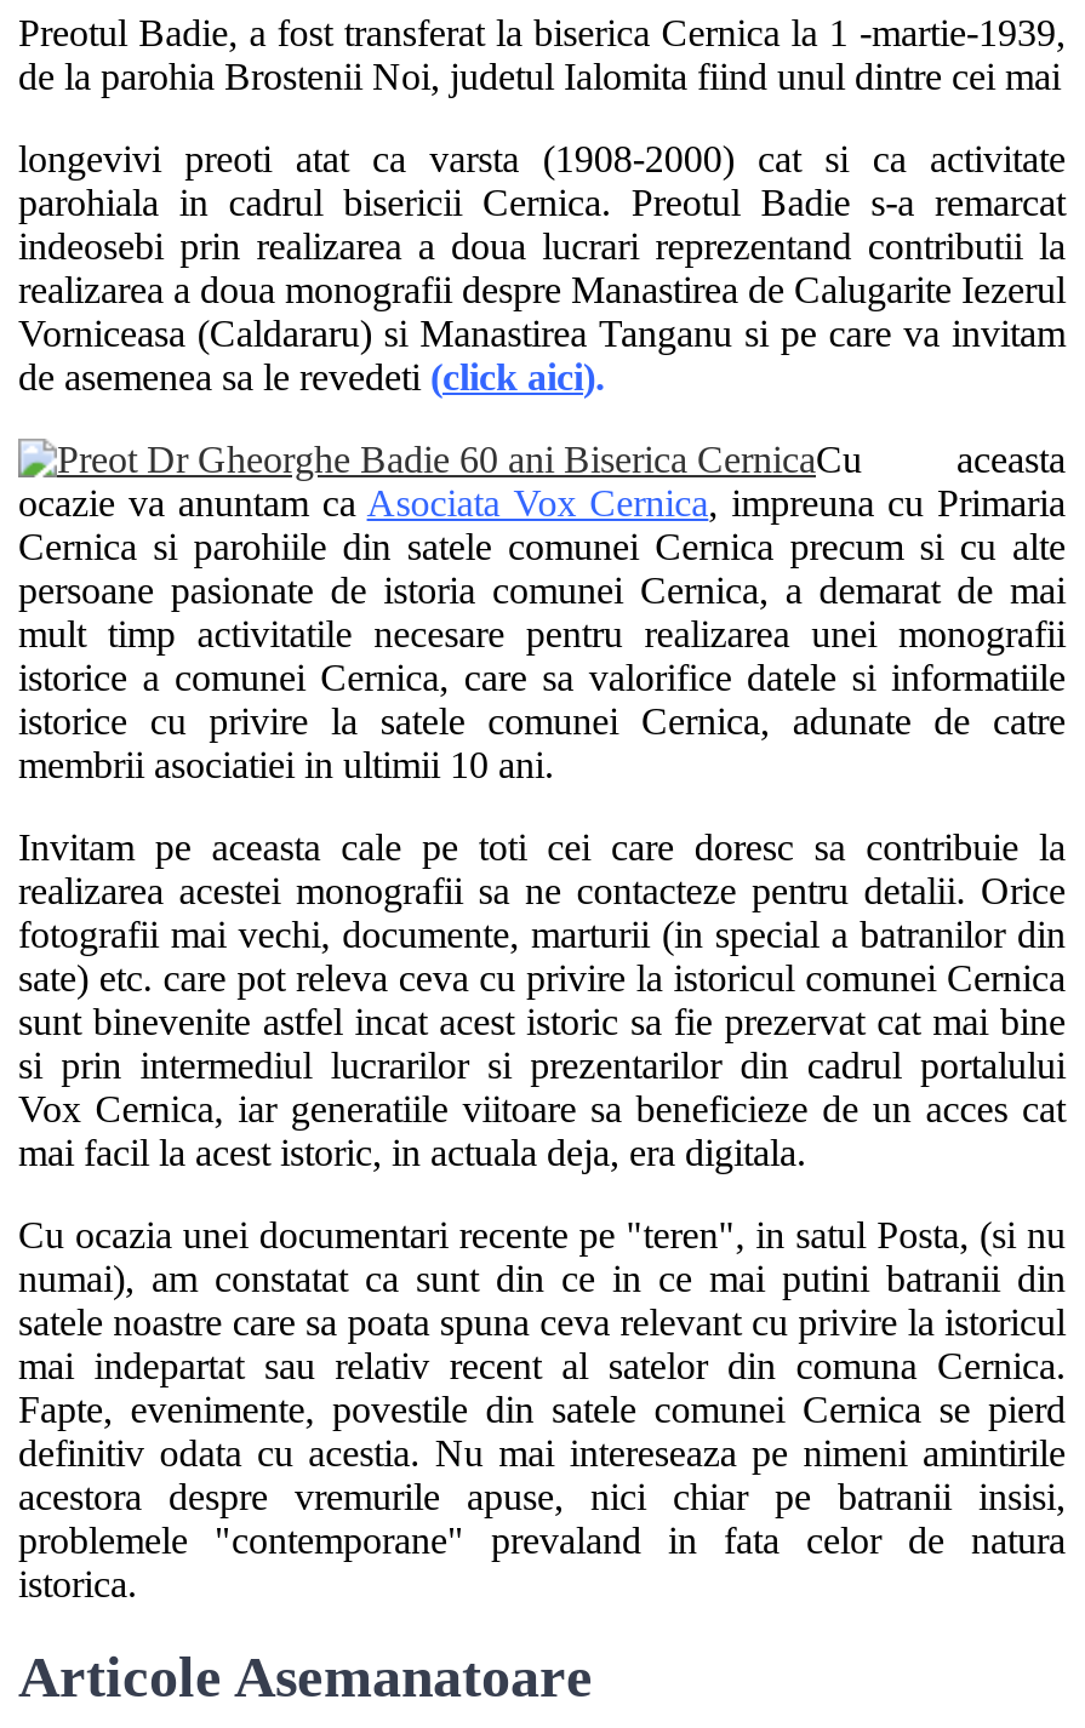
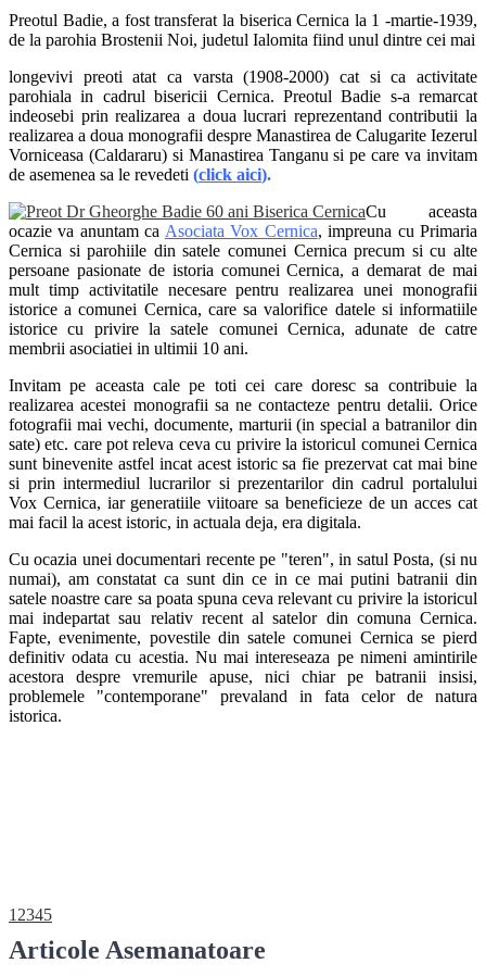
+ 1 2345
